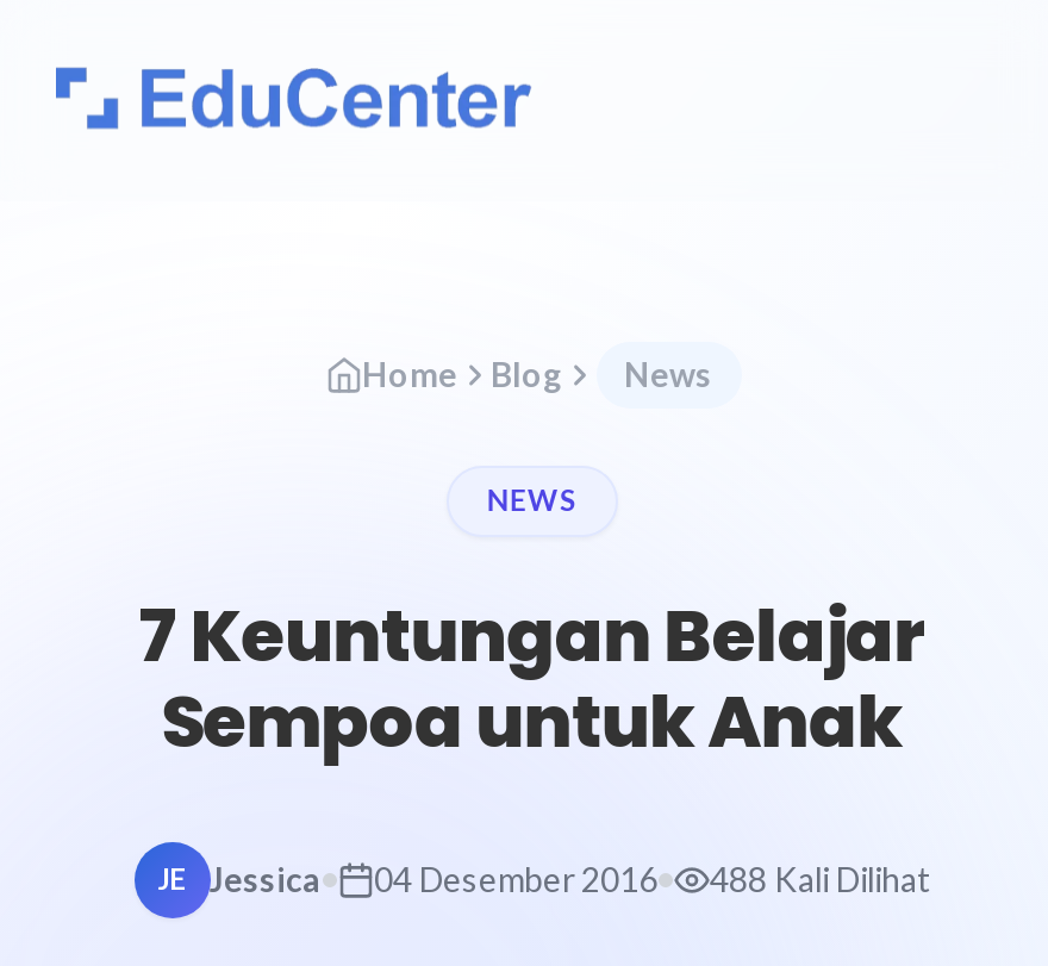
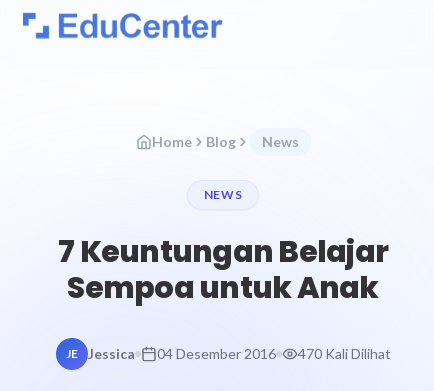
- JE Jessica 04 Desember 2016 488 Kali Dilihat
+ JE Jessica 04 Desember 2016 470 Kali Dilihat
